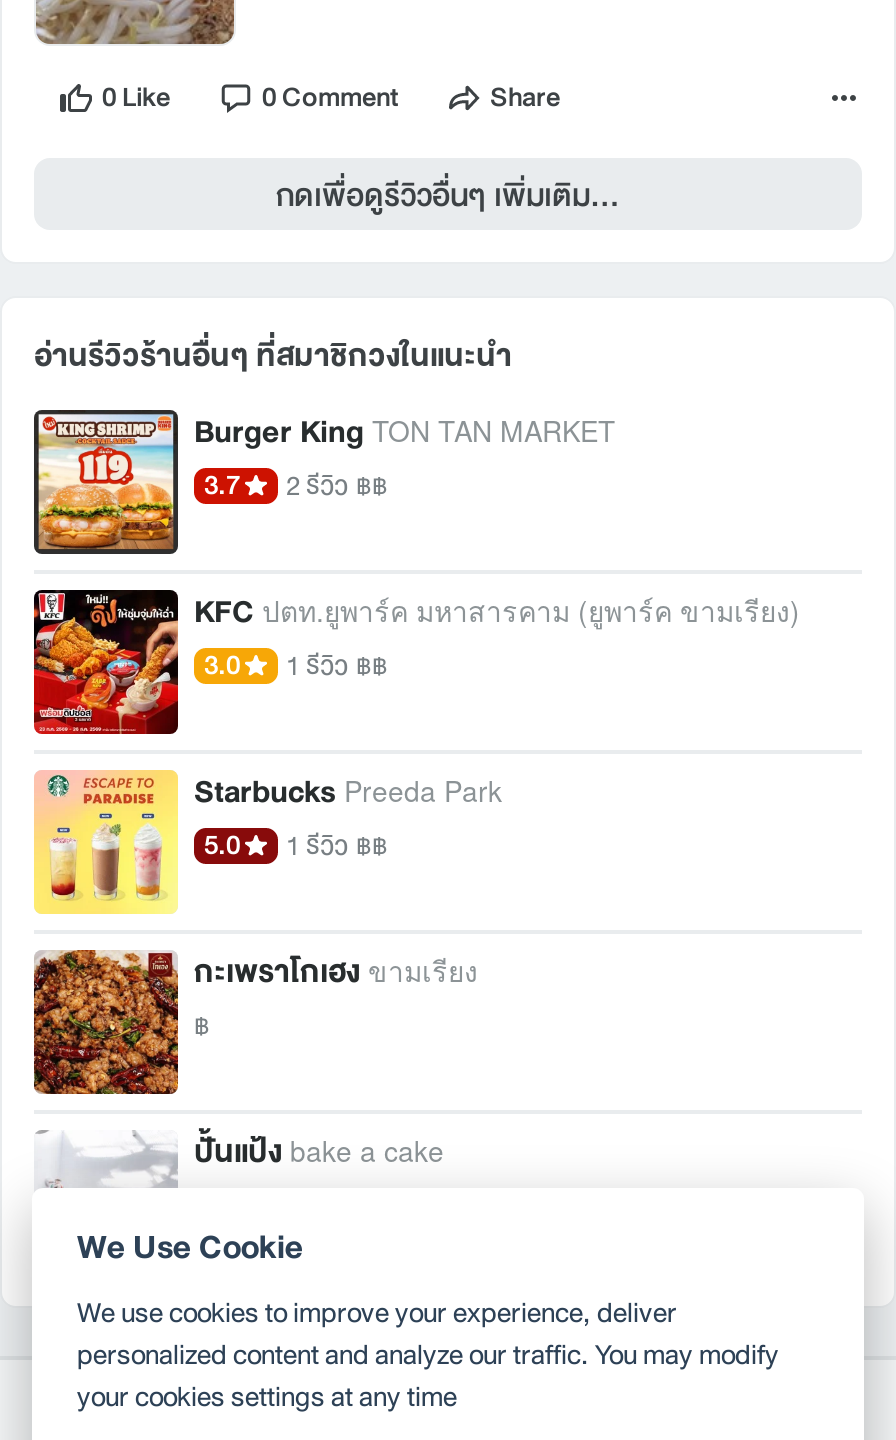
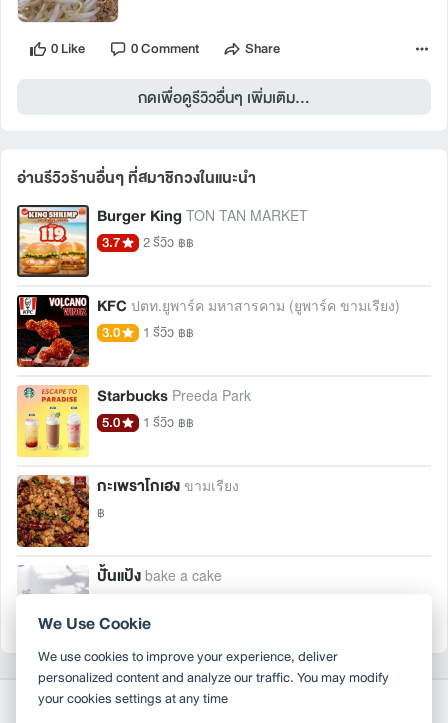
- [image]
+ [image]
